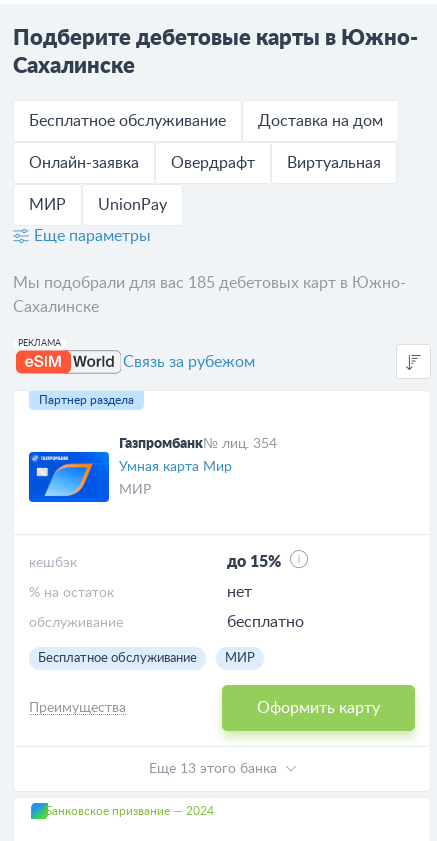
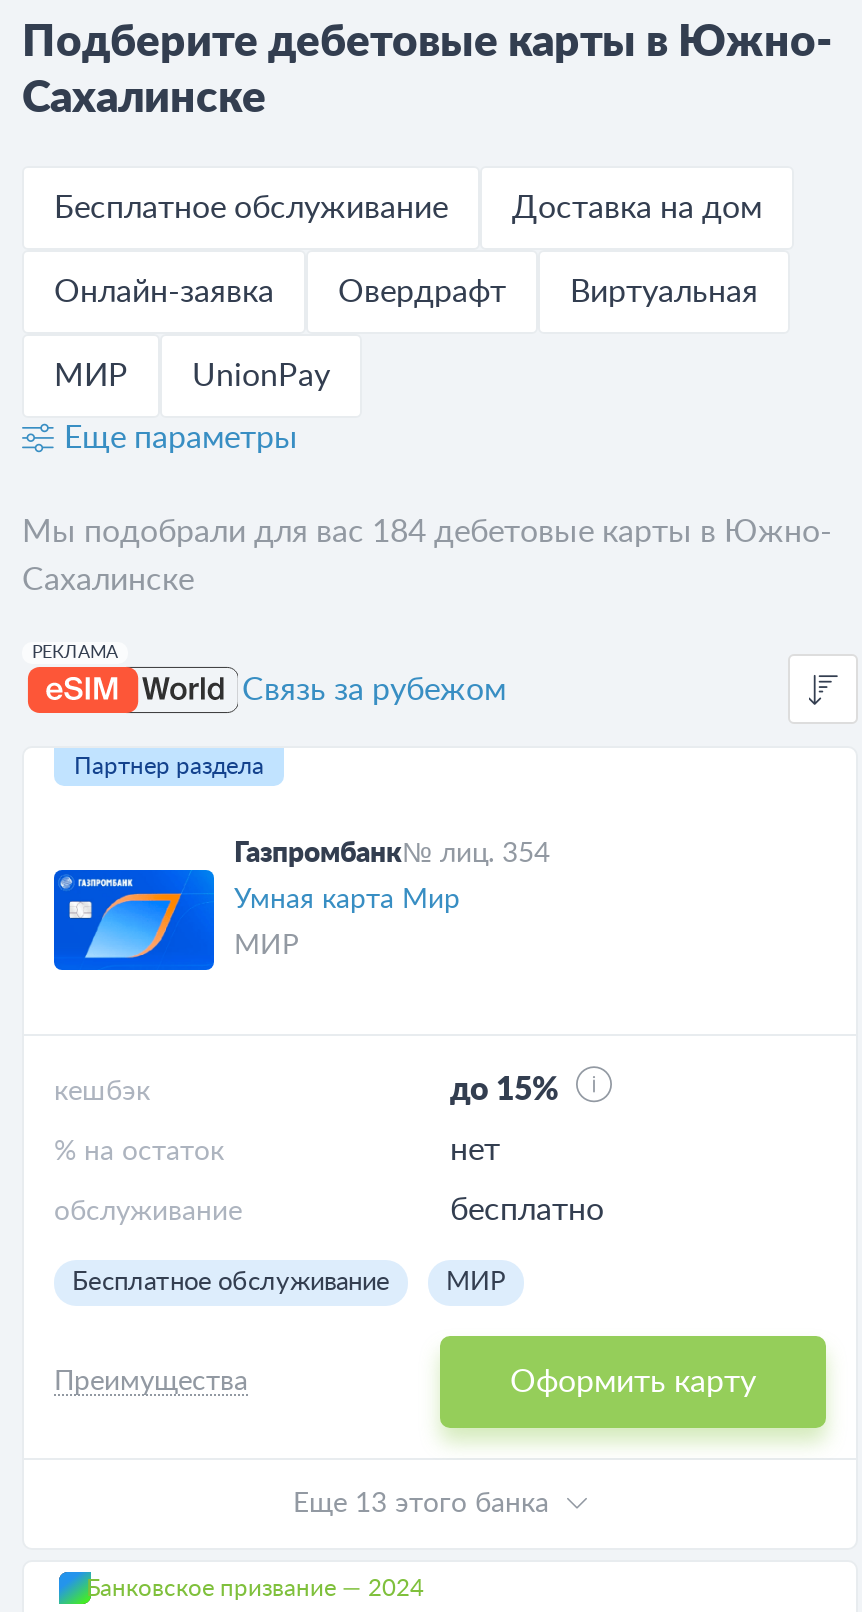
- Мы подобрали для вас 185 дебетовых карт в Южно-
+ Мы подобрали для вас 184 дебетовые карты в Южно-
